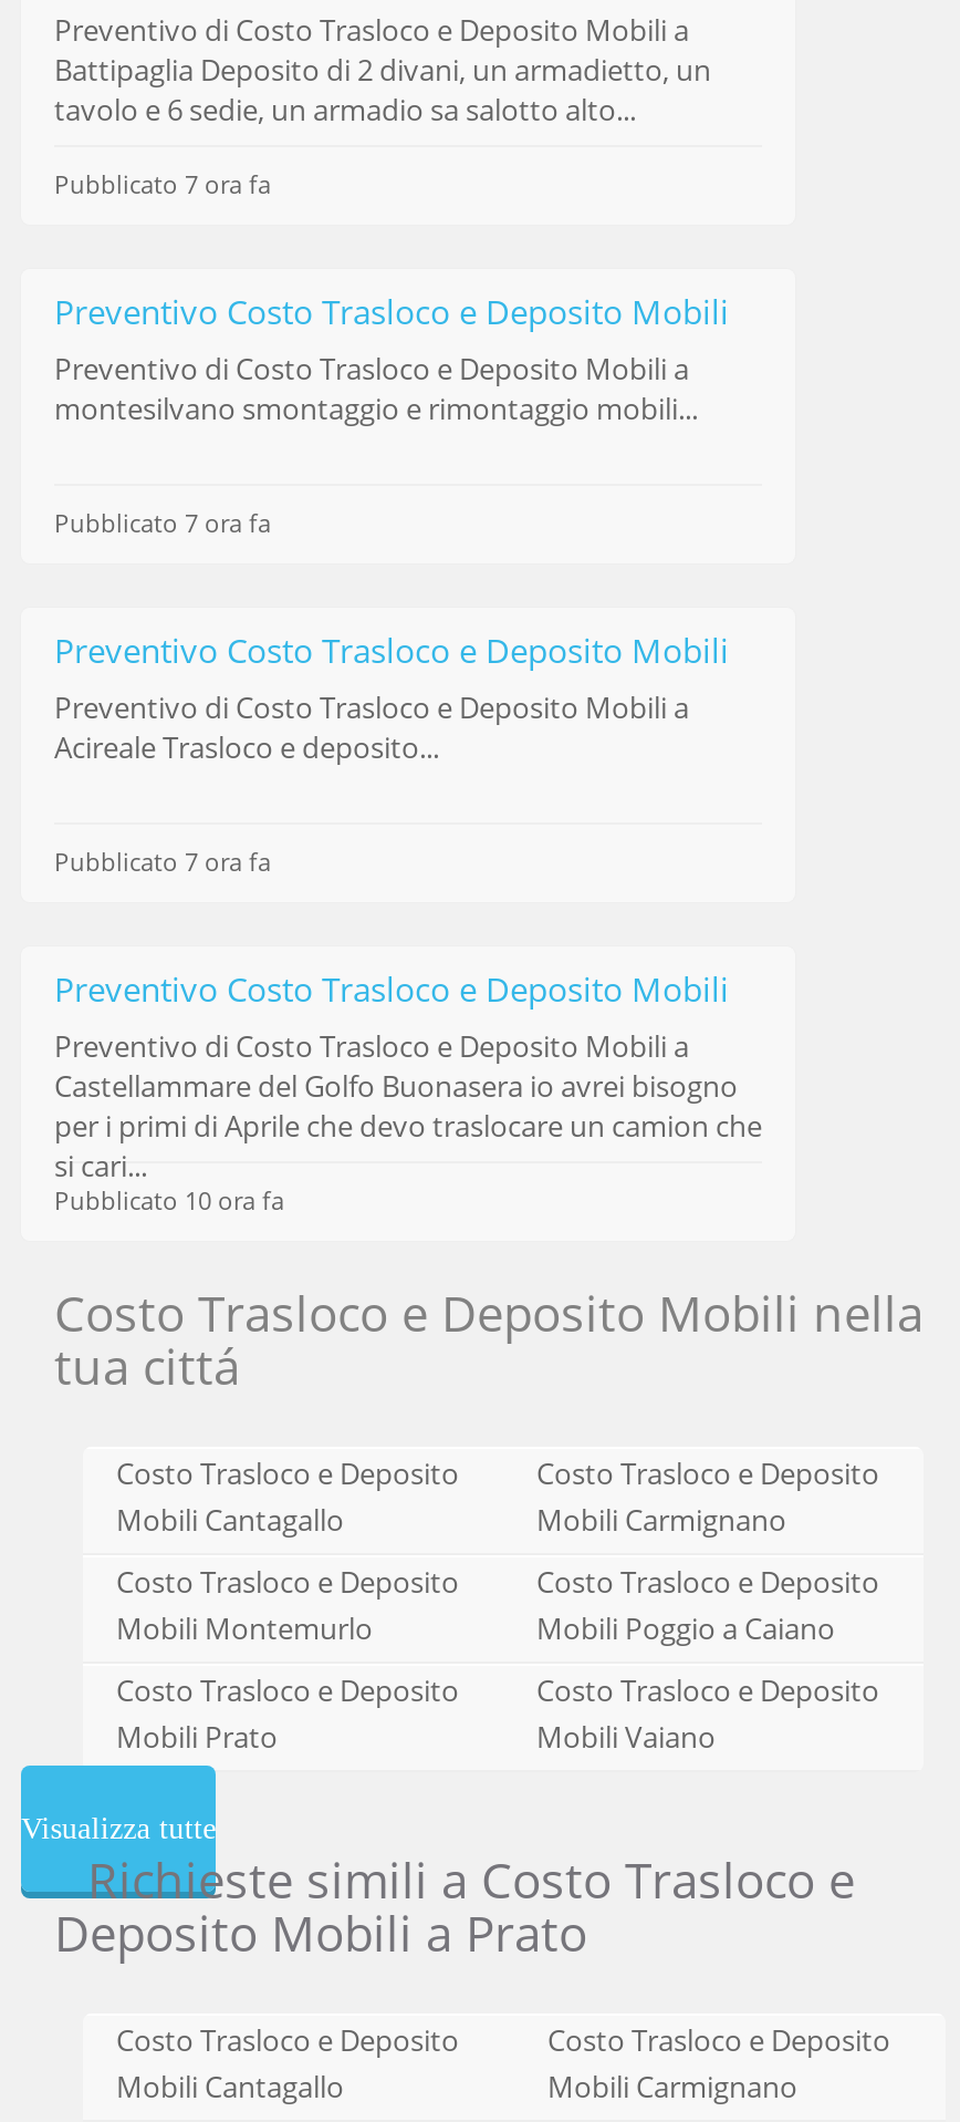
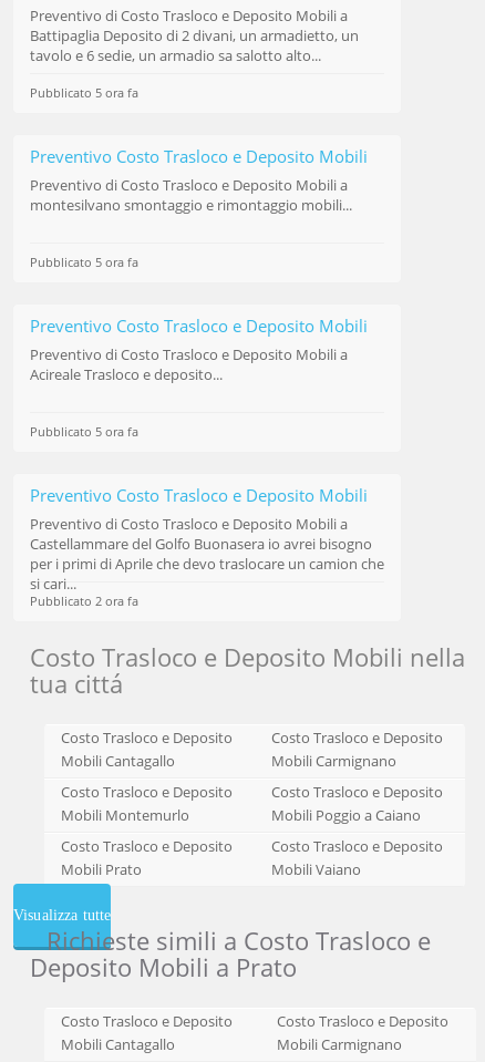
- Pubblicato 7 ora fa
+ Pubblicato 5 ora fa

- Pubblicato 7 ora fa
+ Pubblicato 5 ora fa

- Pubblicato 7 ora fa
+ Pubblicato 5 ora fa

- Pubblicato 10 ora fa
+ Pubblicato 2 ora fa
